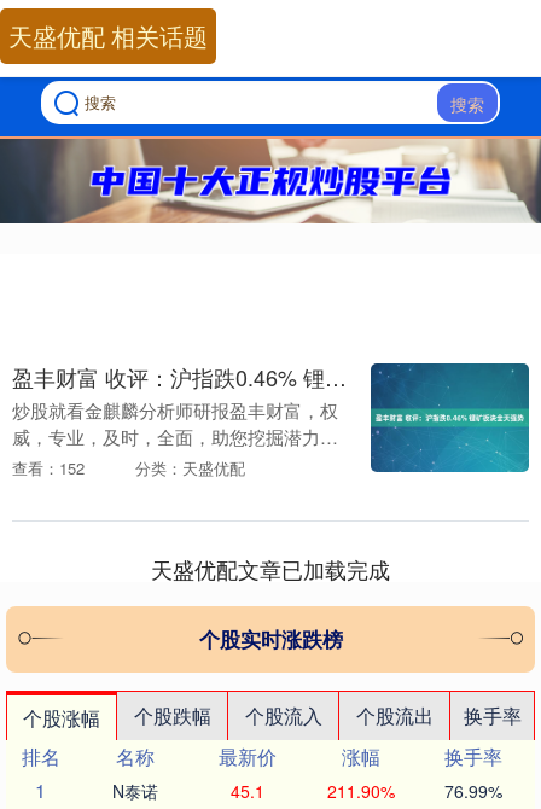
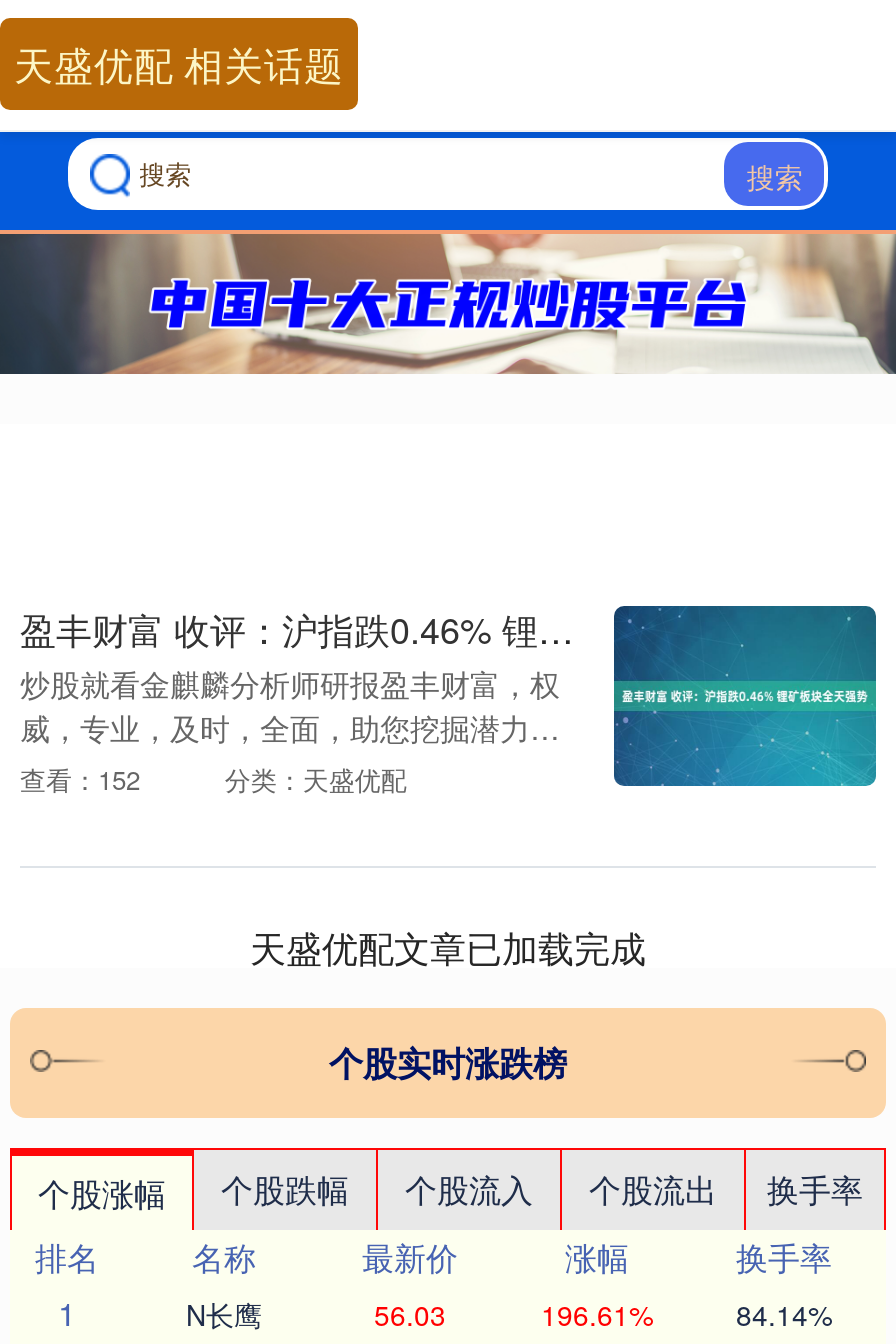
- N泰诺
+ N长鹰

- 45.1
+ 56.03

- 211.90%
+ 196.61%

- 76.99%
+ 84.14%
